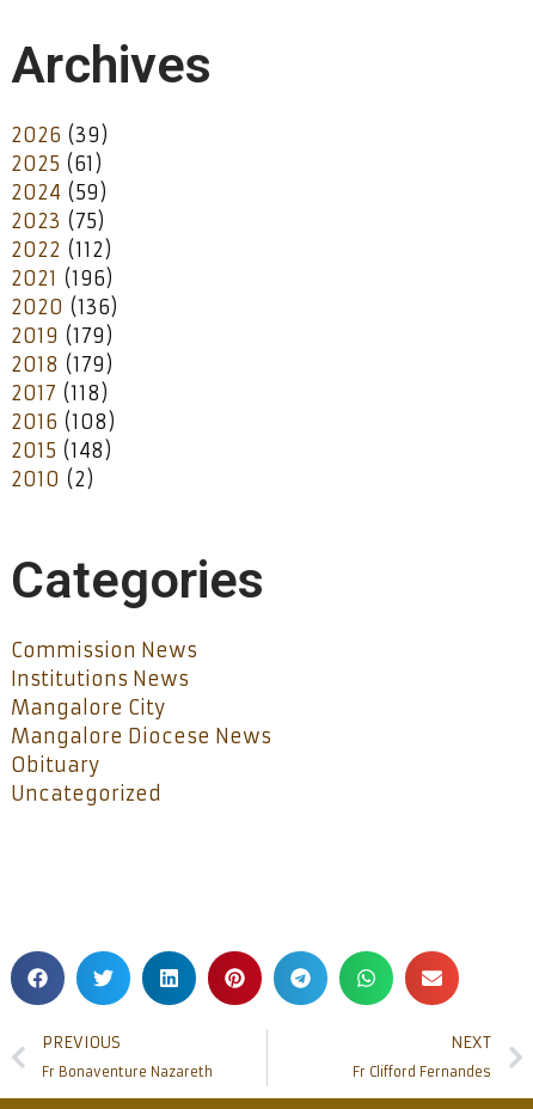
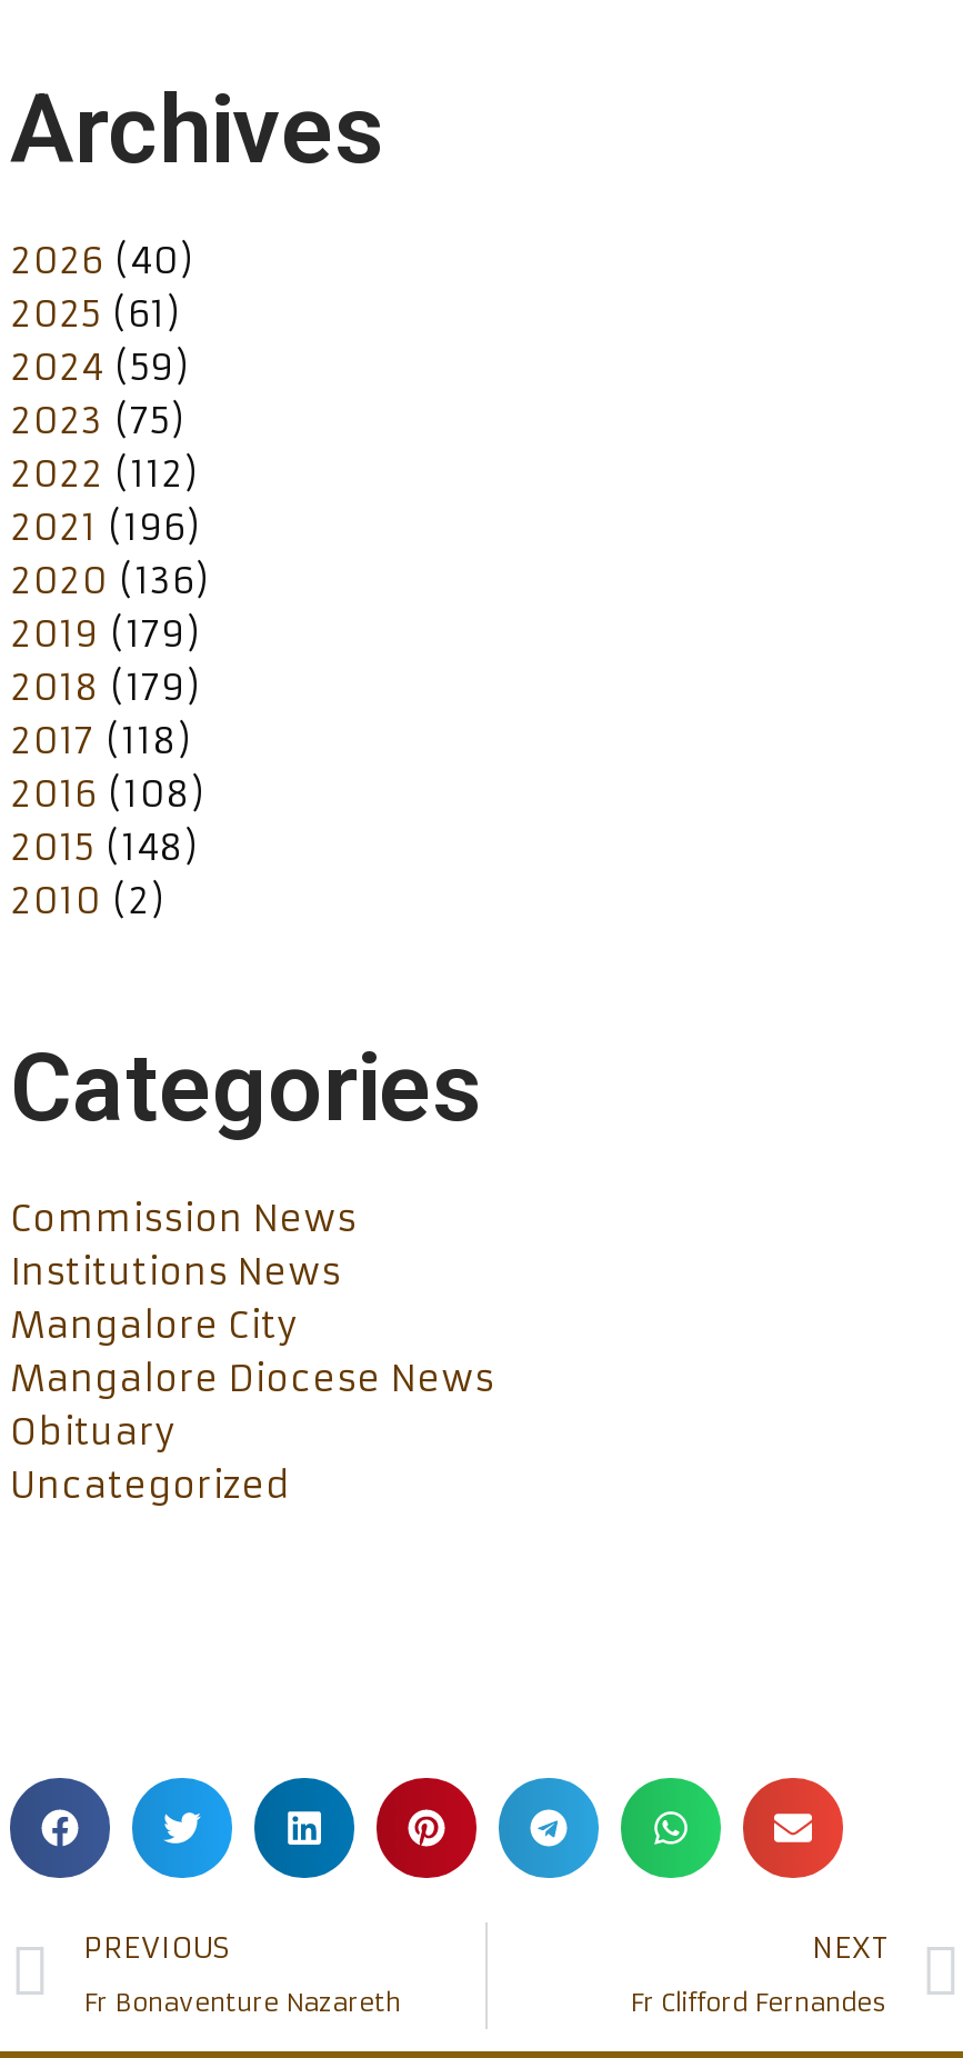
- 2026 (39)
+ 2026 (40)
